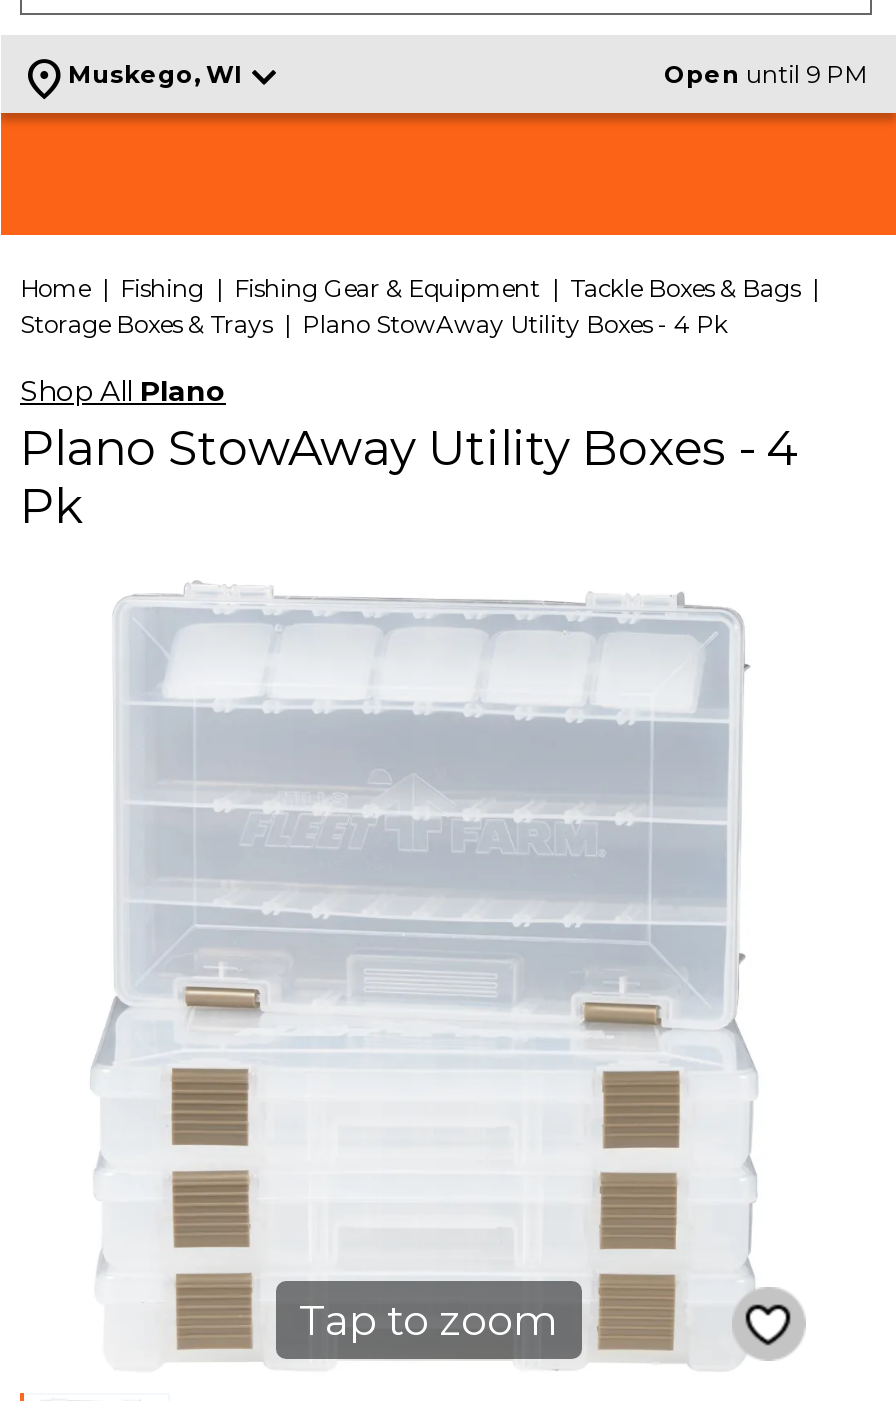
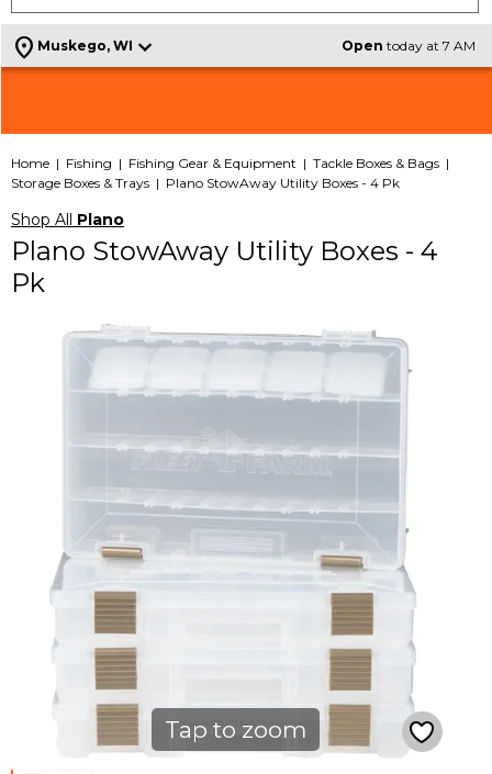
- Open until 9 PM
+ Open today at 7 AM
